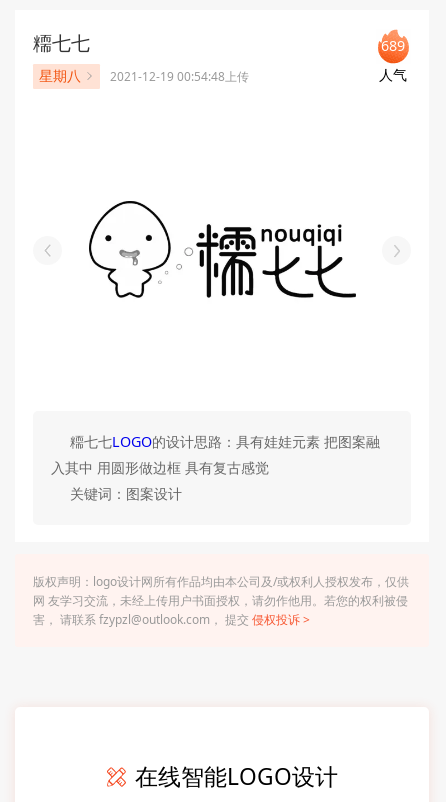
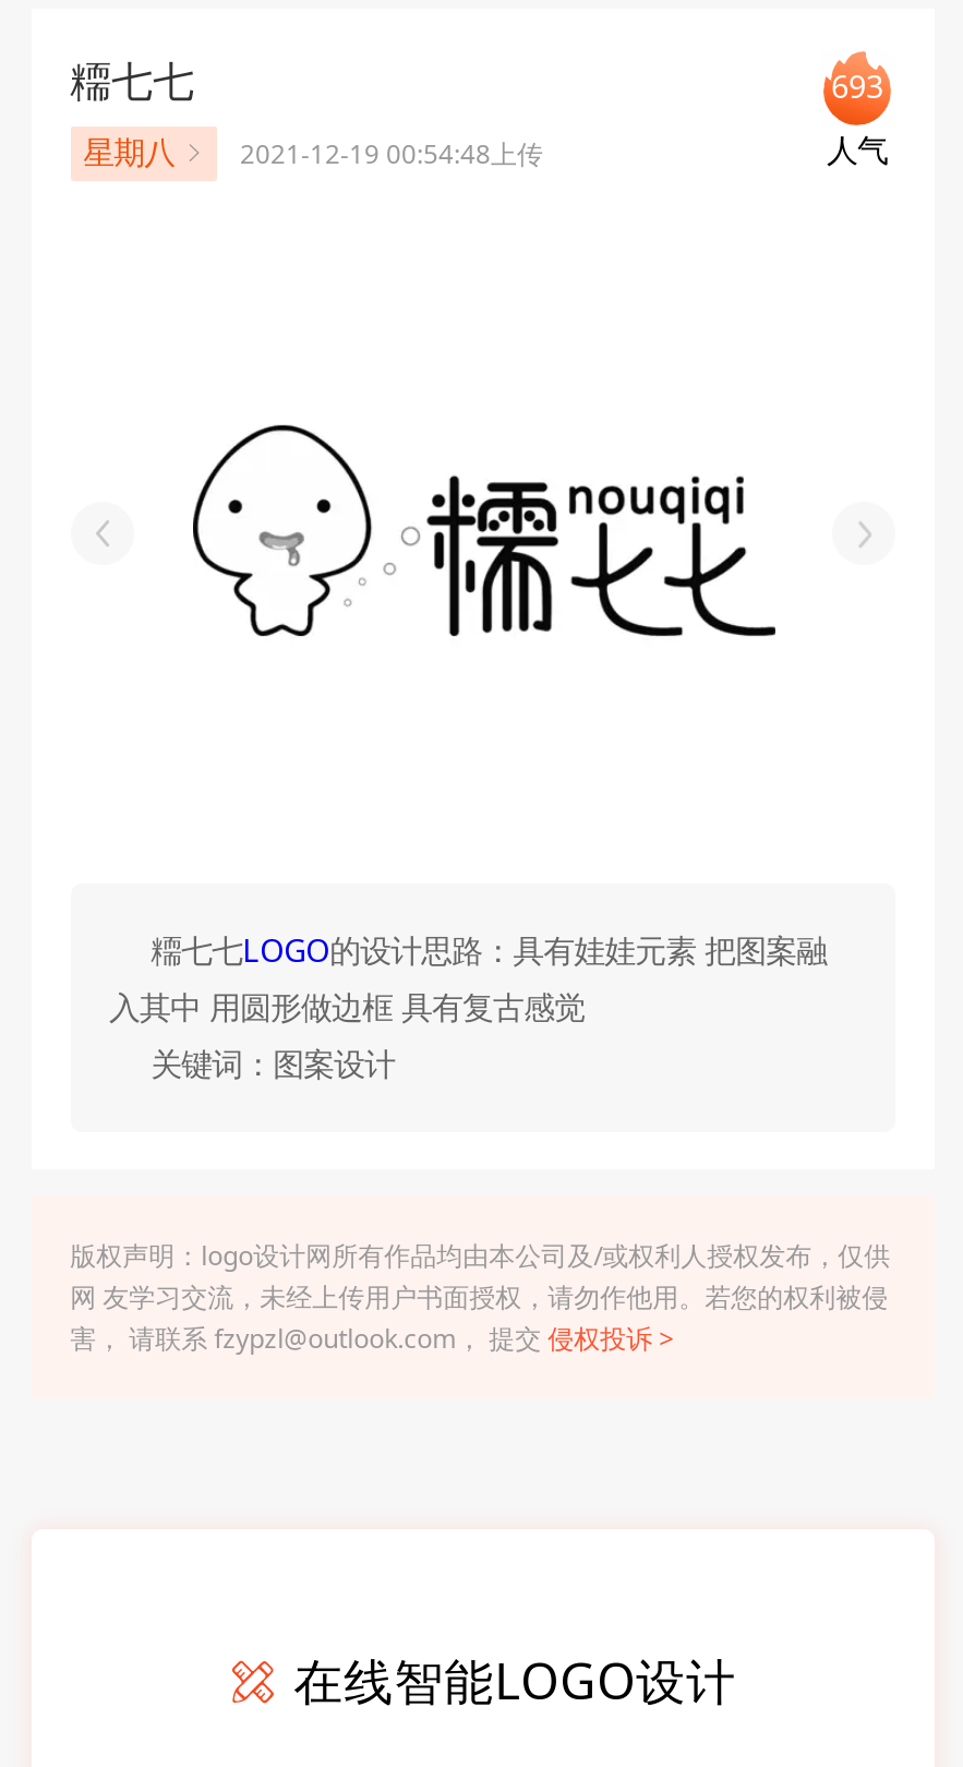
- 689
+ 693
